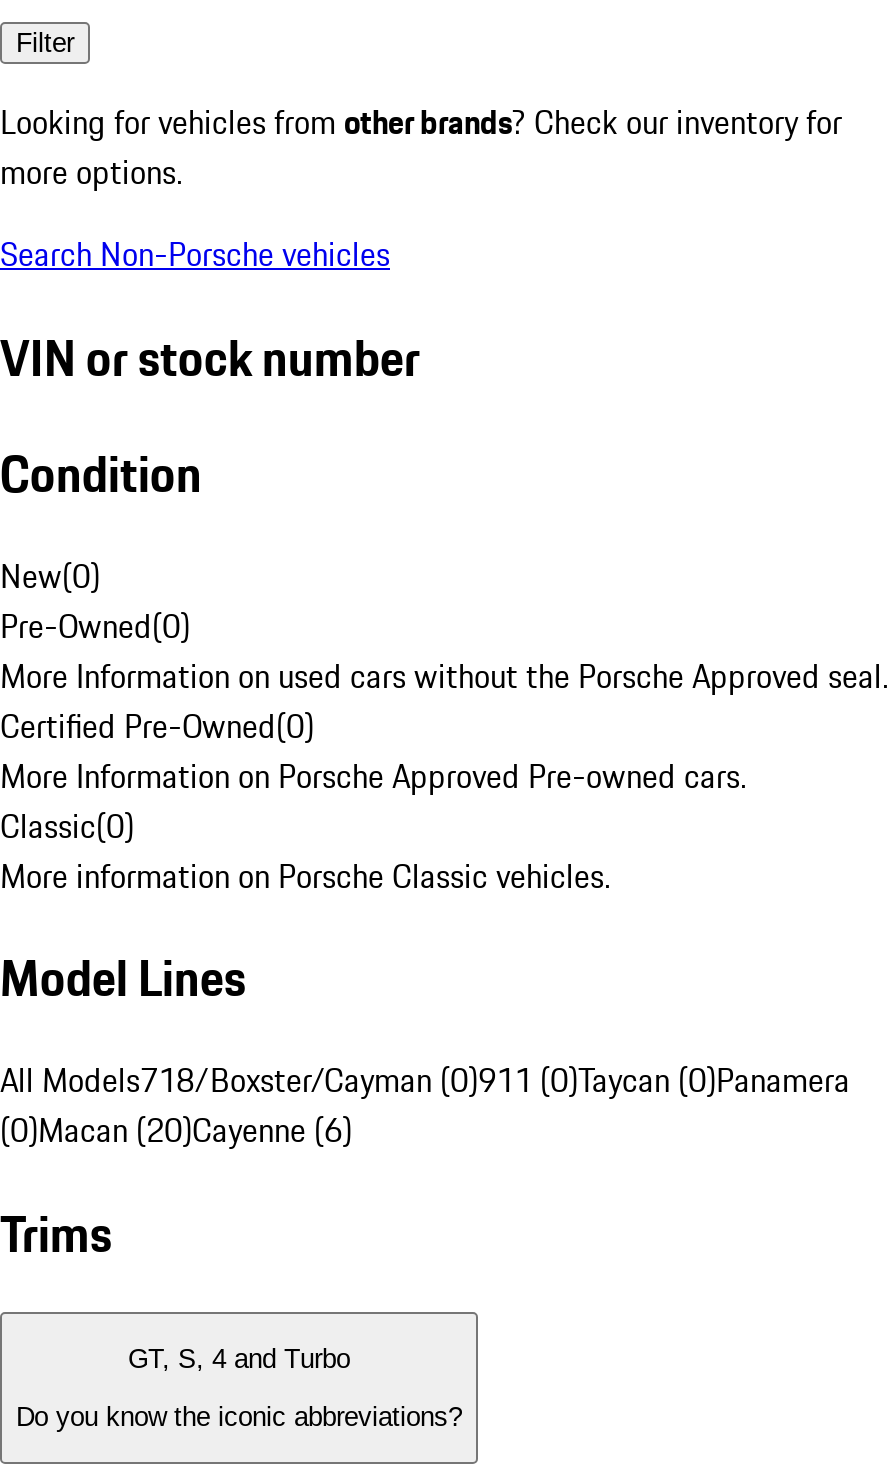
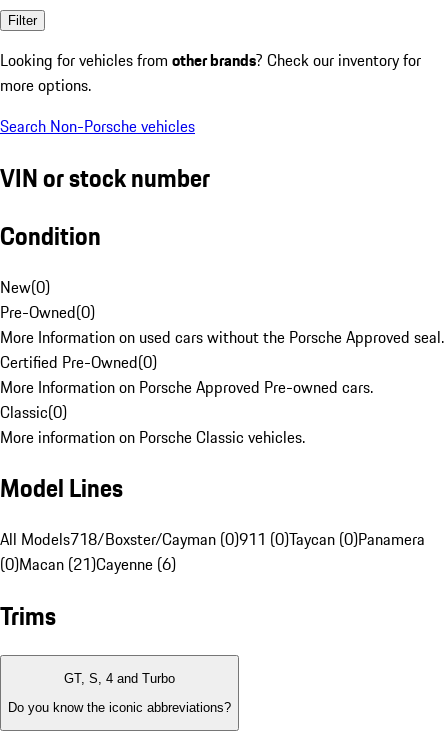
- (0)Macan (20)Cayenne (6)
+ (0)Macan (21)Cayenne (6)
